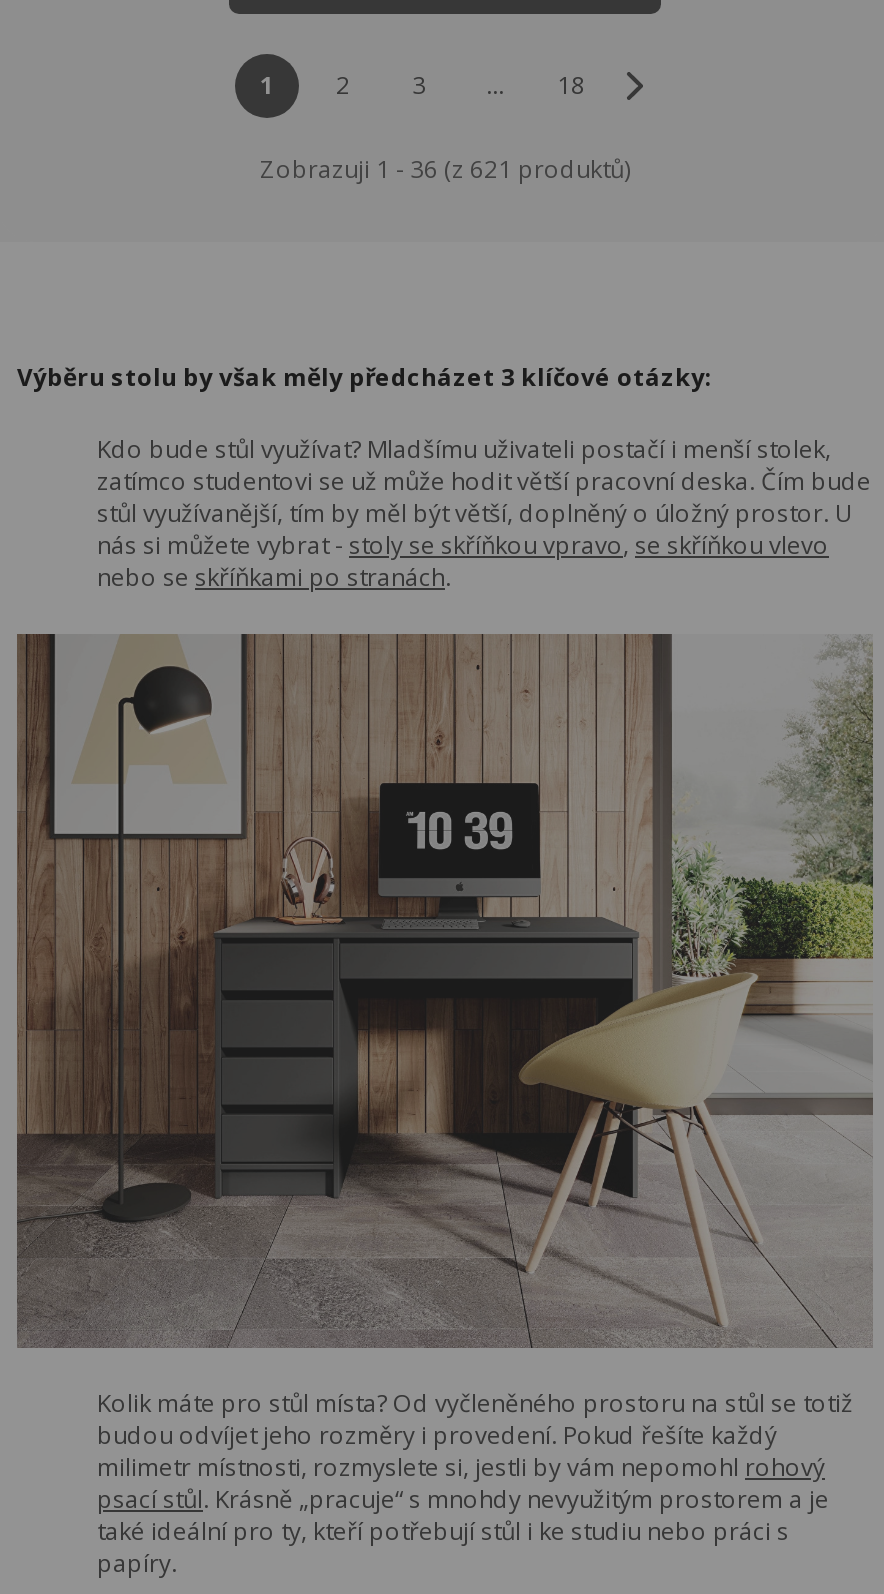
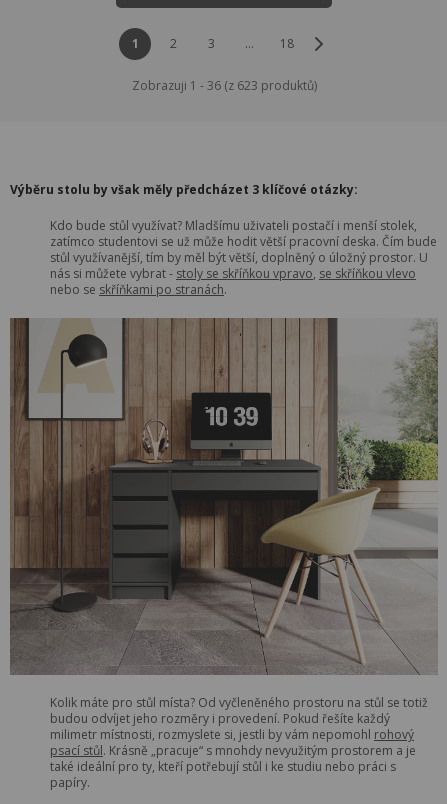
- Zobrazuji 1 - 36 (z 621 produktů)
+ Zobrazuji 1 - 36 (z 623 produktů)
